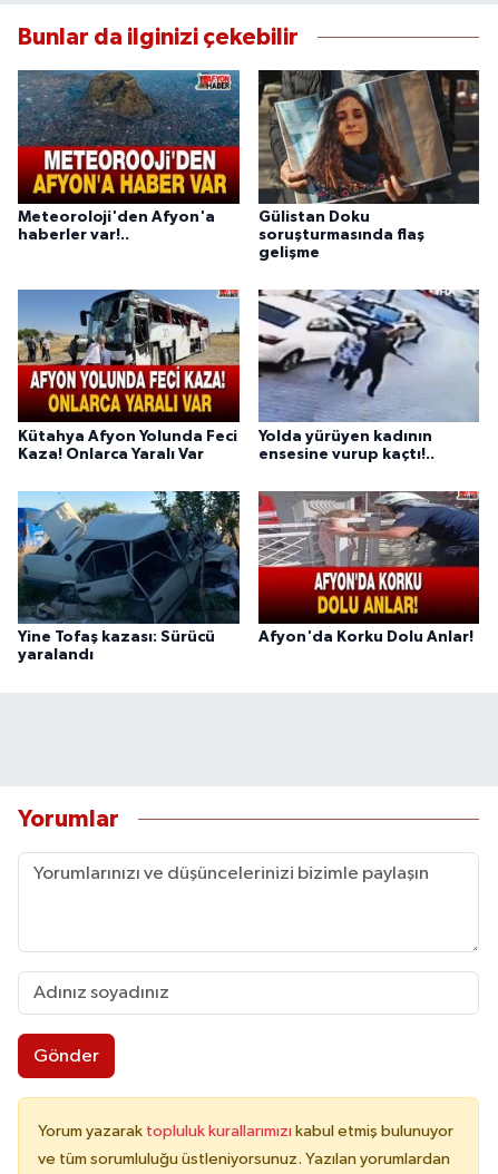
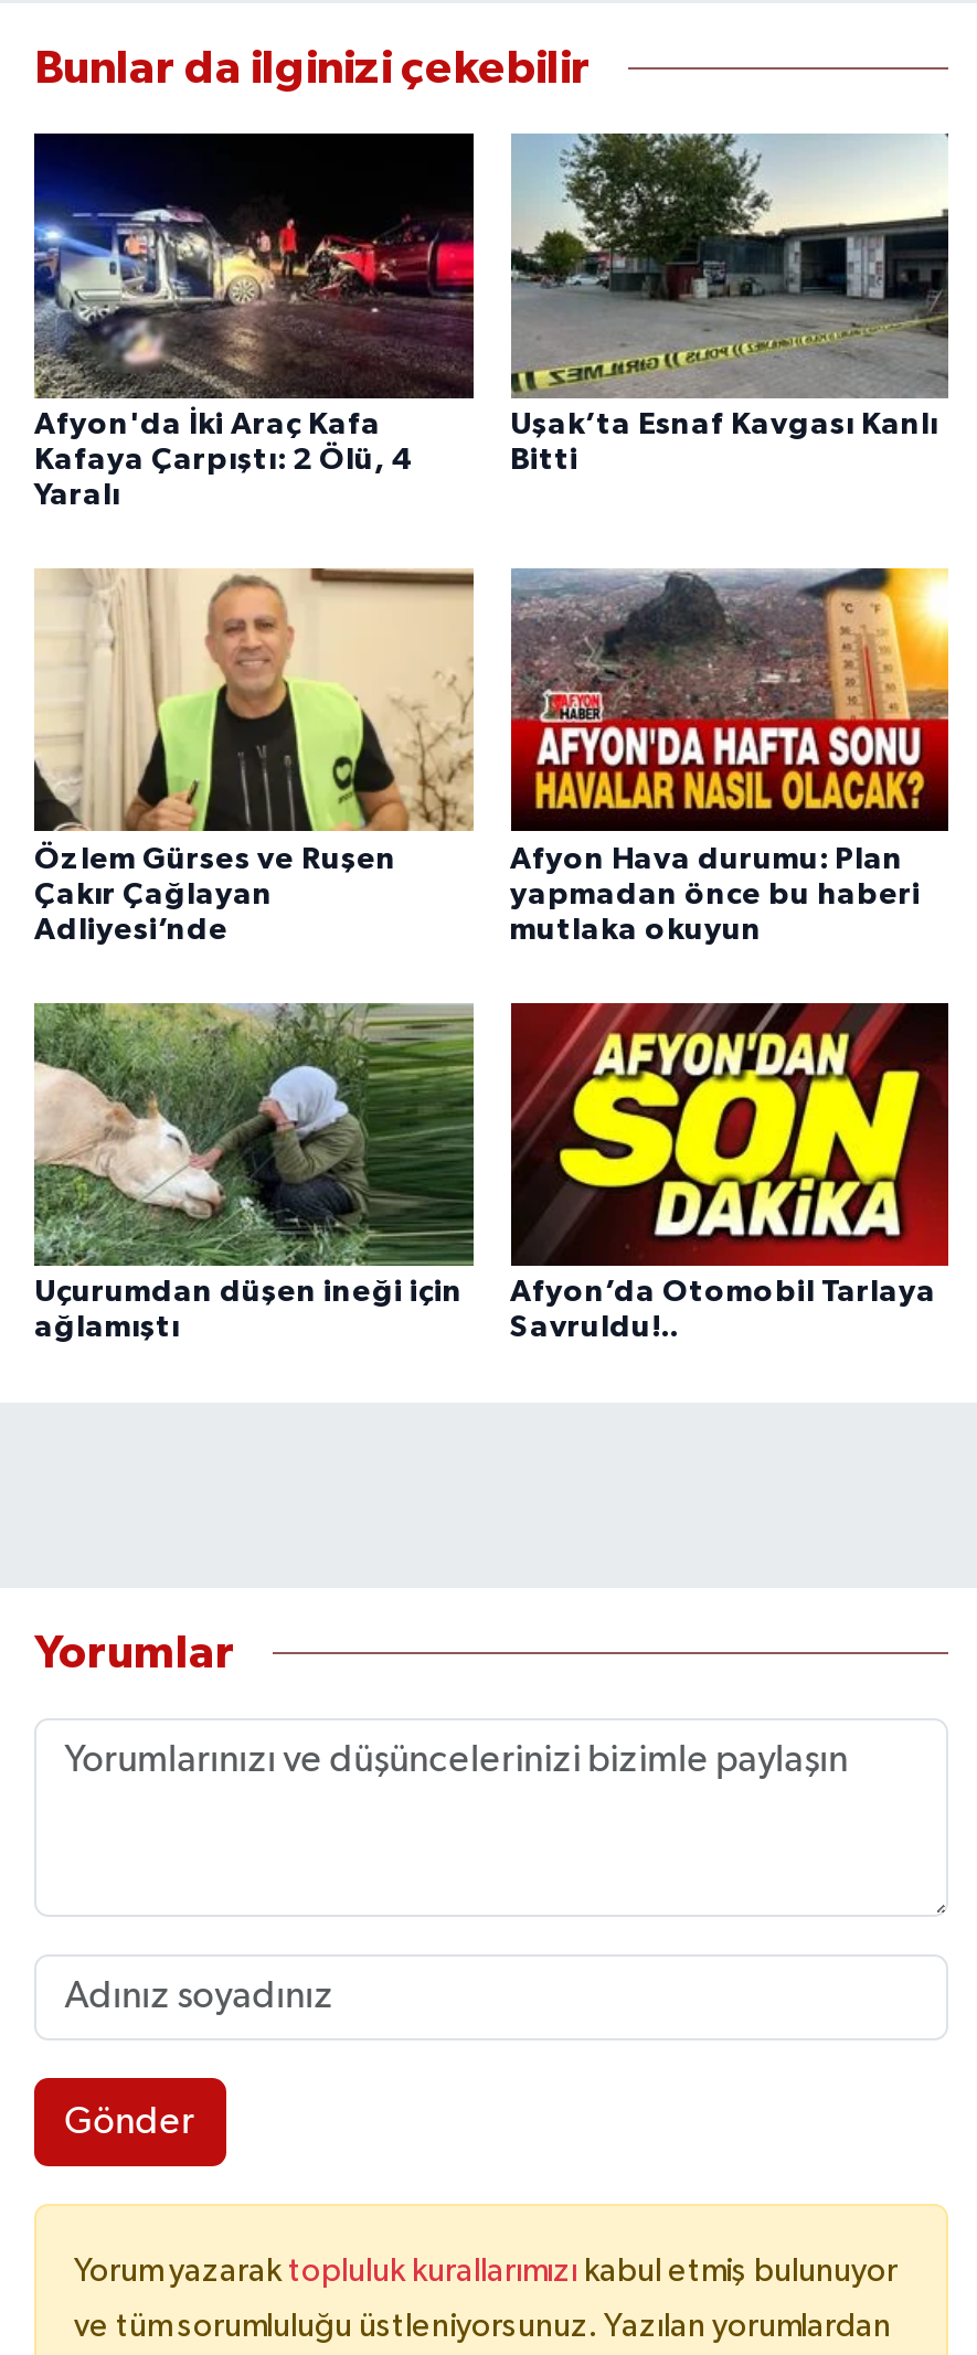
- [image]
- Meteoroloji'den Afyon'a
- haberler var!..
+ [image]
+ Afyon'da İki Araç Kafa
+ Kafaya Çarpıştı: 2 Ölü, 4
+ Yaralı

- [image]
- Gülistan Doku
- soruşturmasında flaş
- gelişme
+ [image]
+ Uşak’ta Esnaf Kavgası Kanlı
+ Bitti

- [image]
- Kütahya Afyon Yolunda Feci
- Kaza! Onlarca Yaralı Var
+ [image]
+ Özlem Gürses ve Ruşen
+ Çakır Çağlayan
+ Adliyesi’nde

- [image]
- Yolda yürüyen kadının
- ensesine vurup kaçtı!..
+ [image]
+ Afyon Hava durumu: Plan
+ yapmadan önce bu haberi
+ mutlaka okuyun

- [image]
- Yine Tofaş kazası: Sürücü
- yaralandı
+ [image]
+ Uçurumdan düşen ineği için
+ ağlamıştı

- [image]
- Afyon'da Korku Dolu Anlar!
+ [image]
+ Afyon’da Otomobil Tarlaya
+ Savruldu!..
